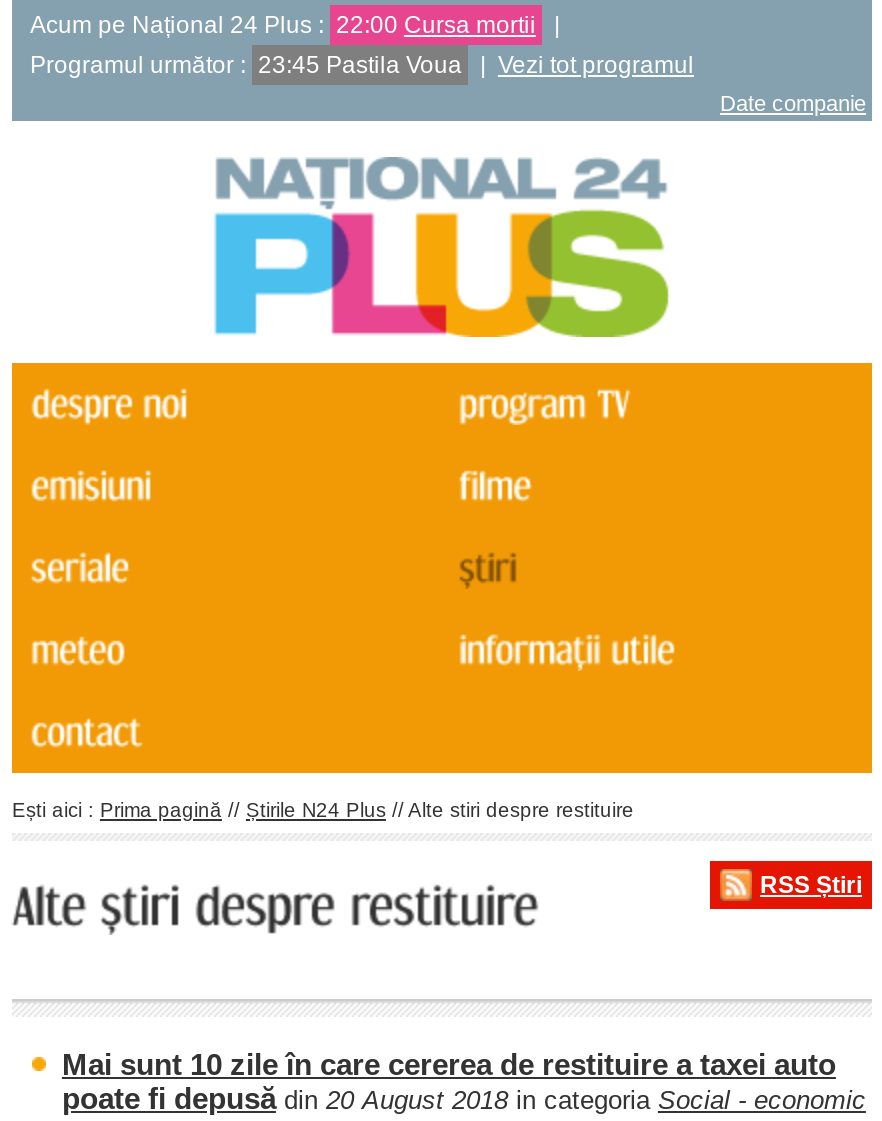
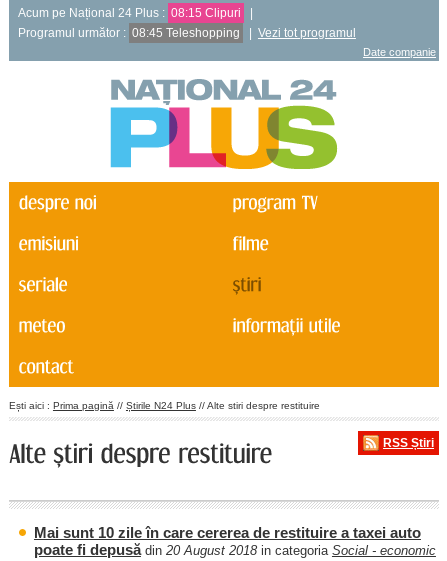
- Acum pe Național 24 Plus : 22:00 Cursa mortii
+ Acum pe Național 24 Plus : 08:15 Clipuri

- Programul următor : 23:45 Pastila Voua
+ Programul următor : 08:45 Teleshopping
